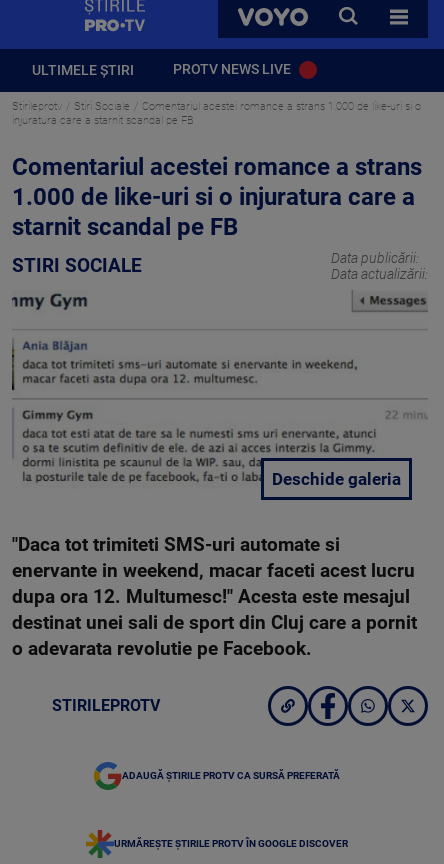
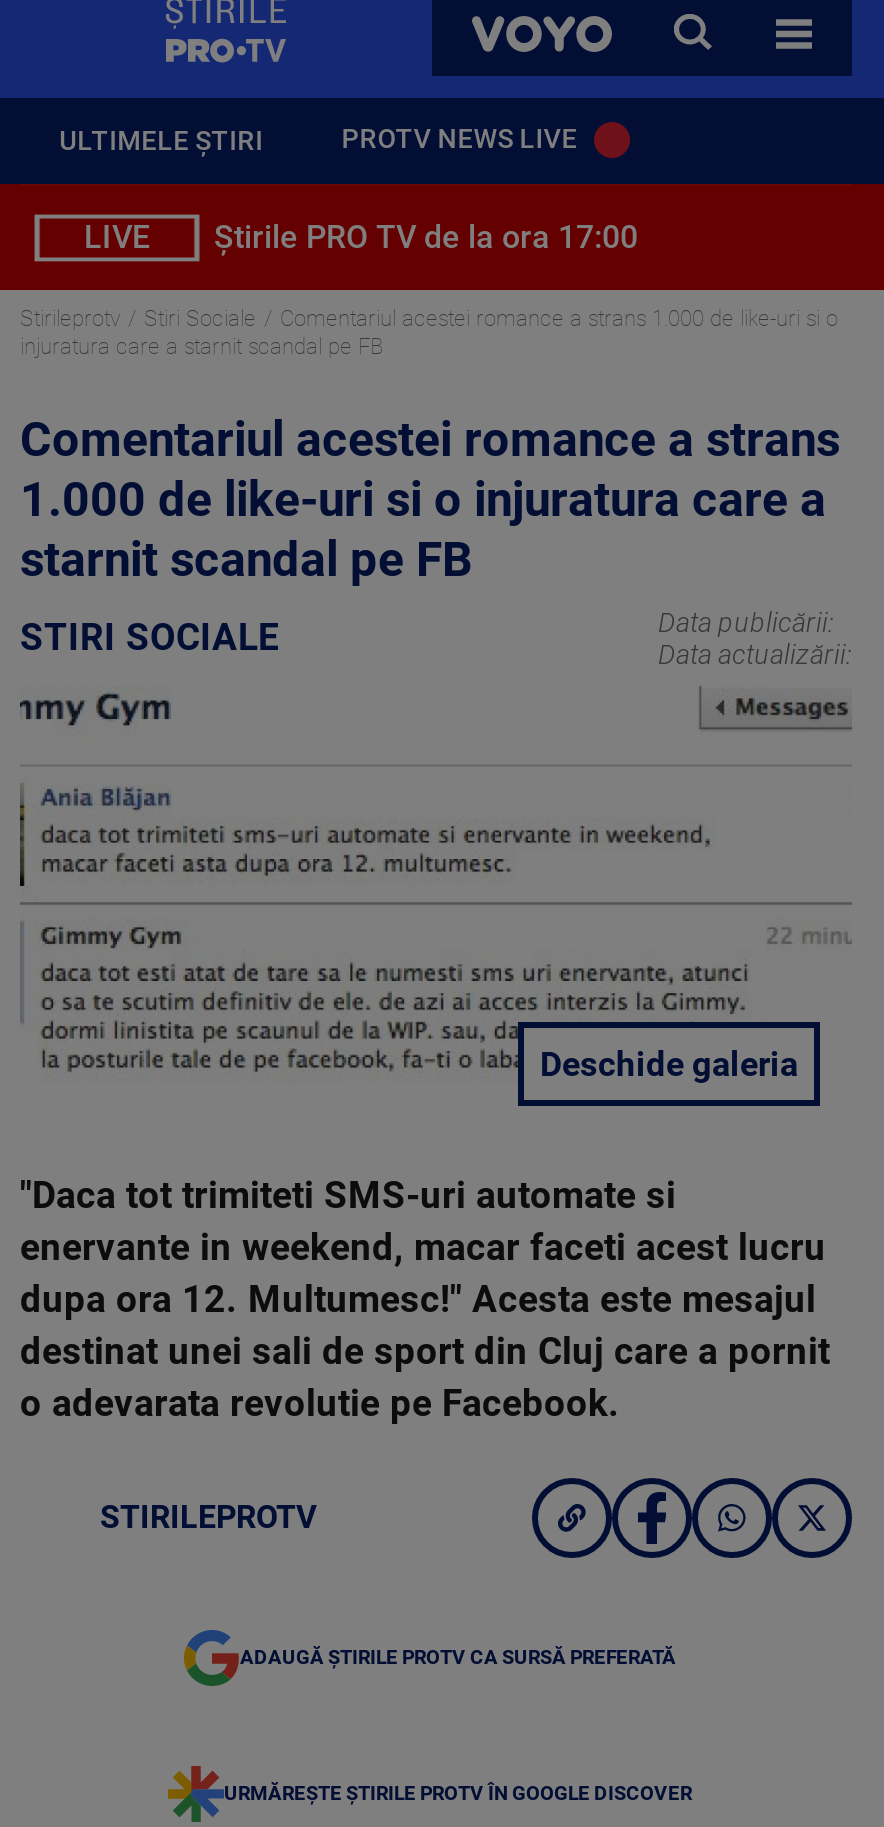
+ LIVE
+ Știrile PRO TV de la ora 17:00
